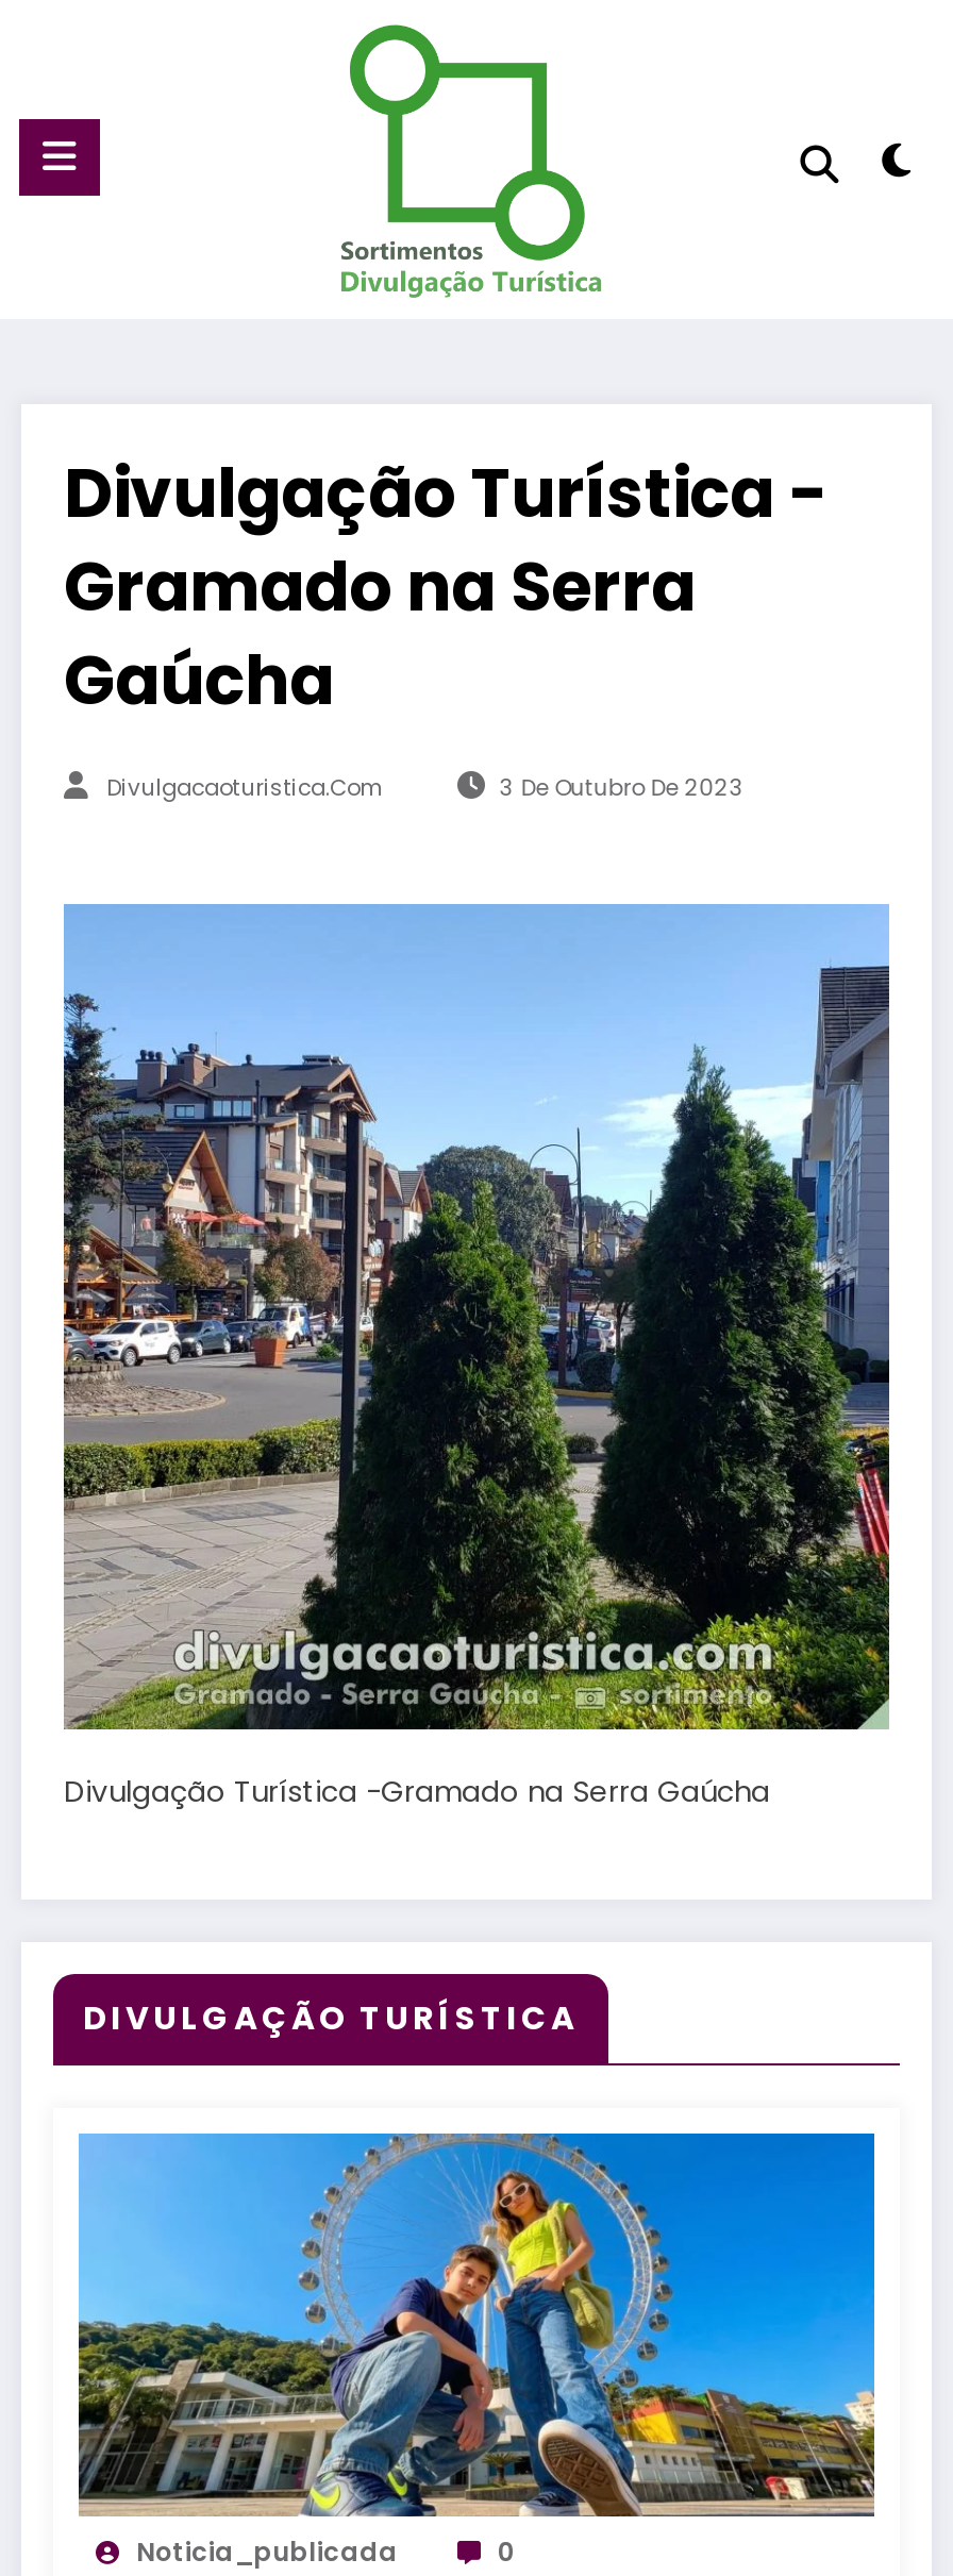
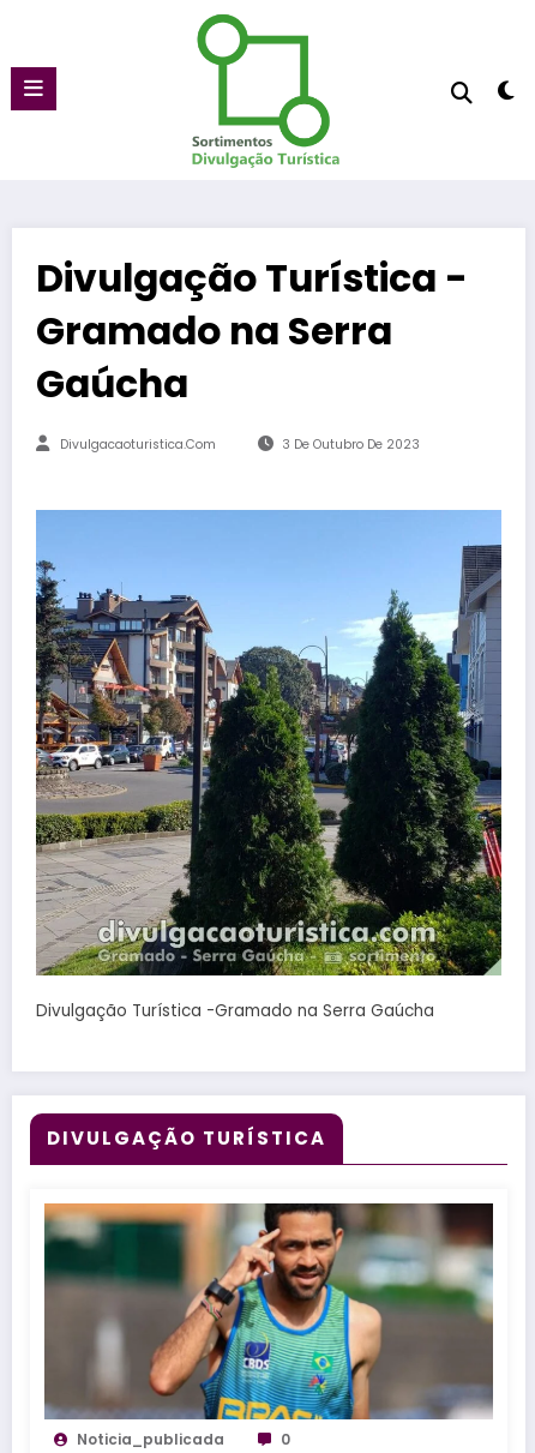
- [image]
+ [image]
